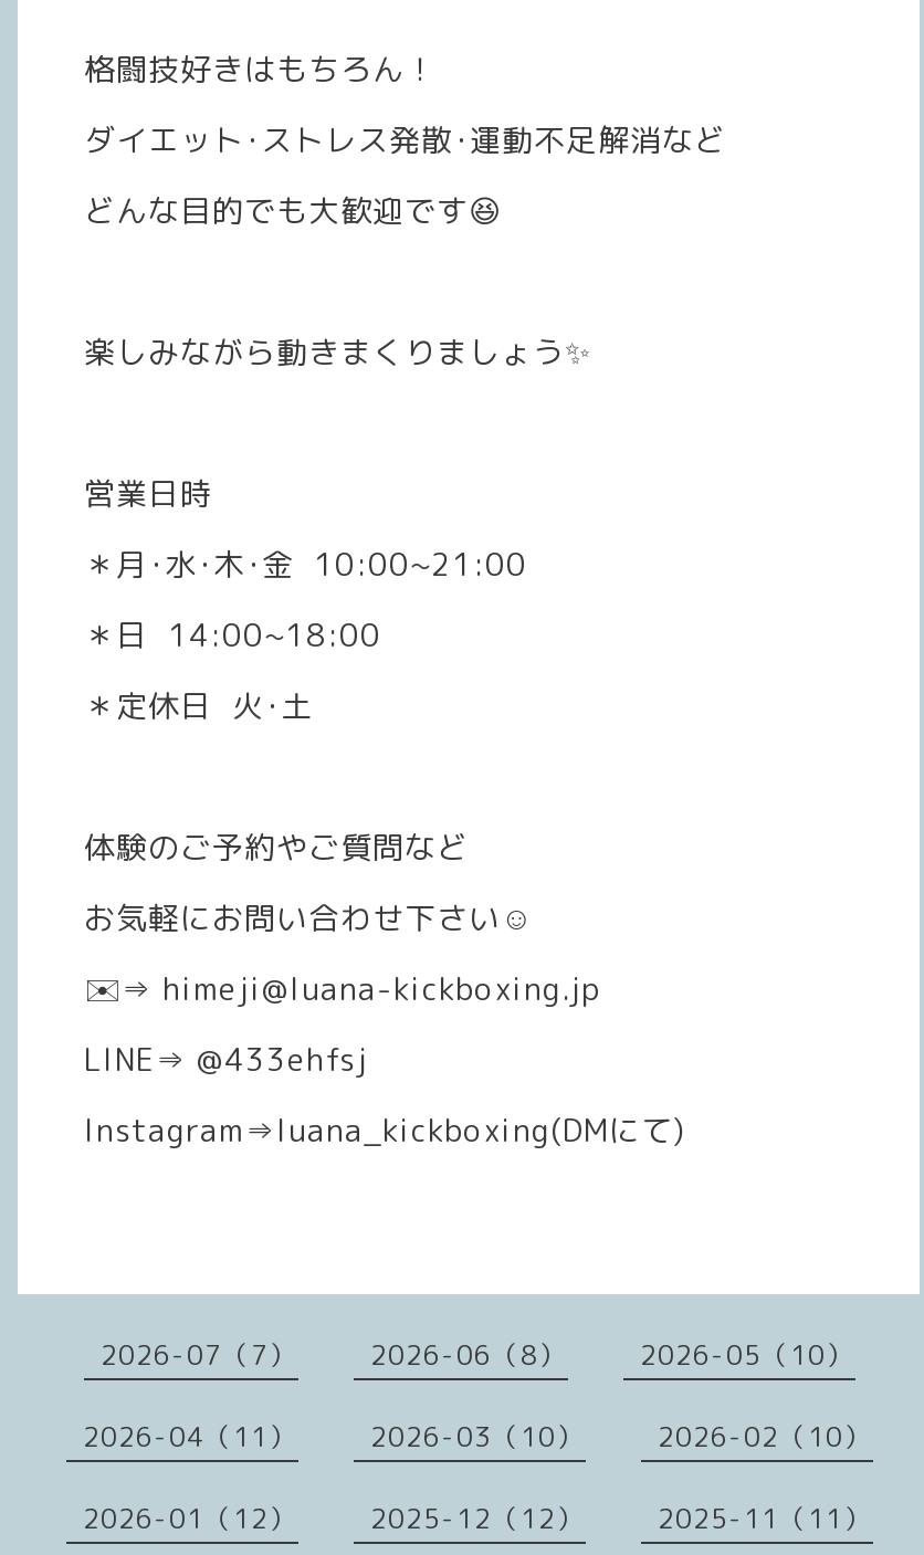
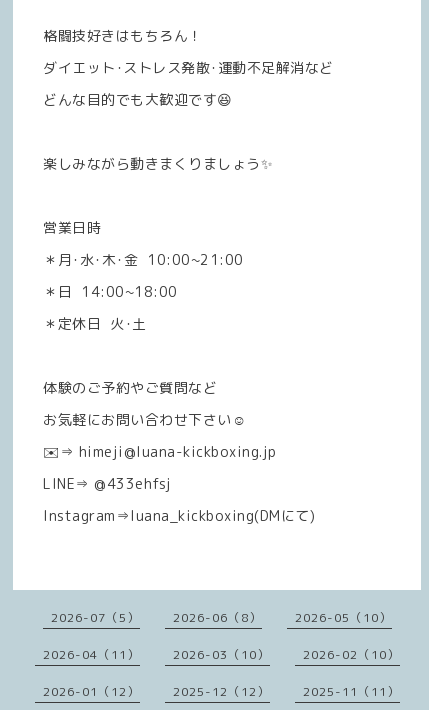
- 2026-07（7） 2026-06（8） 2026-05（10）
+ 2026-07（5） 2026-06（8） 2026-05（10）
